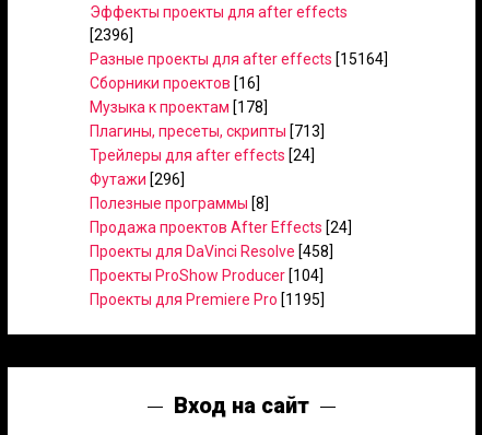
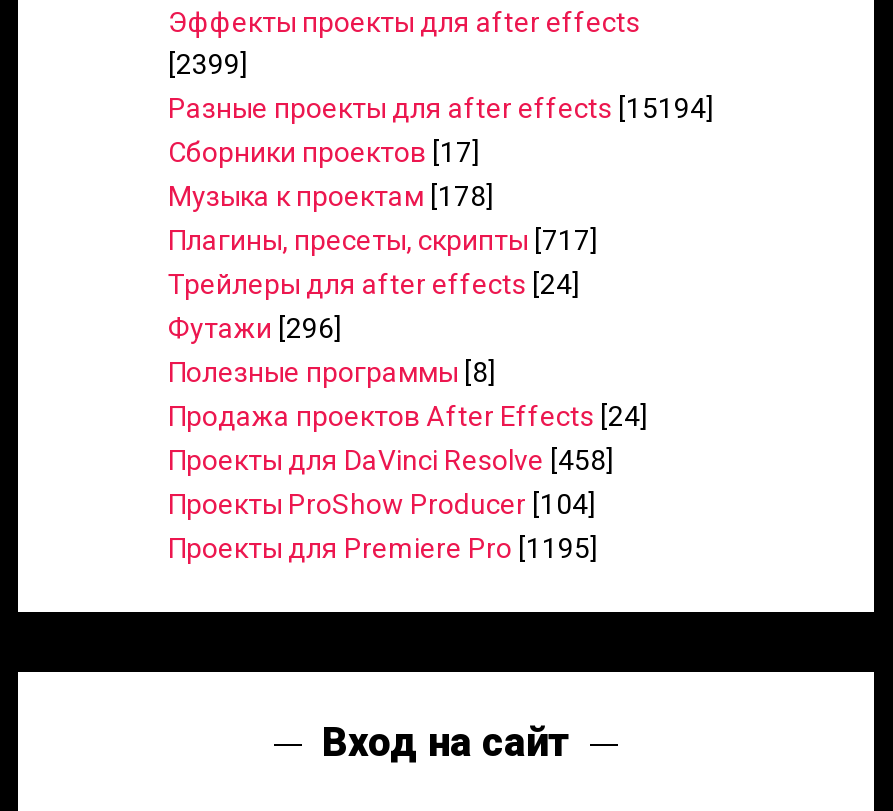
- [2396]
+ [2399]

- Разные проекты для after effects [15164]
+ Разные проекты для after effects [15194]

- Сборники проектов [16]
+ Сборники проектов [17]

- Плагины, пресеты, скрипты [713]
+ Плагины, пресеты, скрипты [717]
